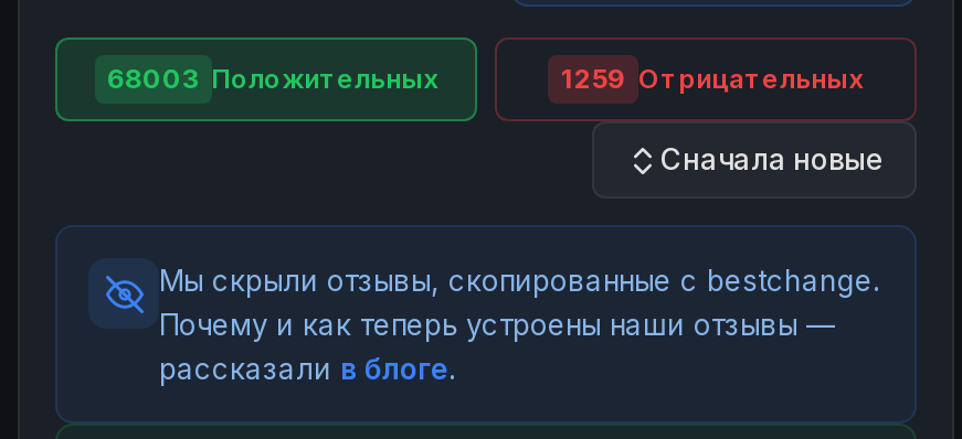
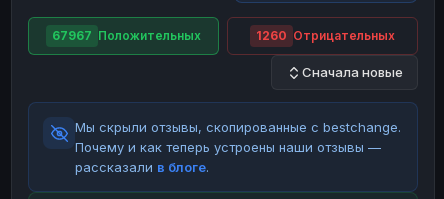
- 68003 Положительных
+ 67967 Положительных

- 1259 Отрицательных
+ 1260 Отрицательных
